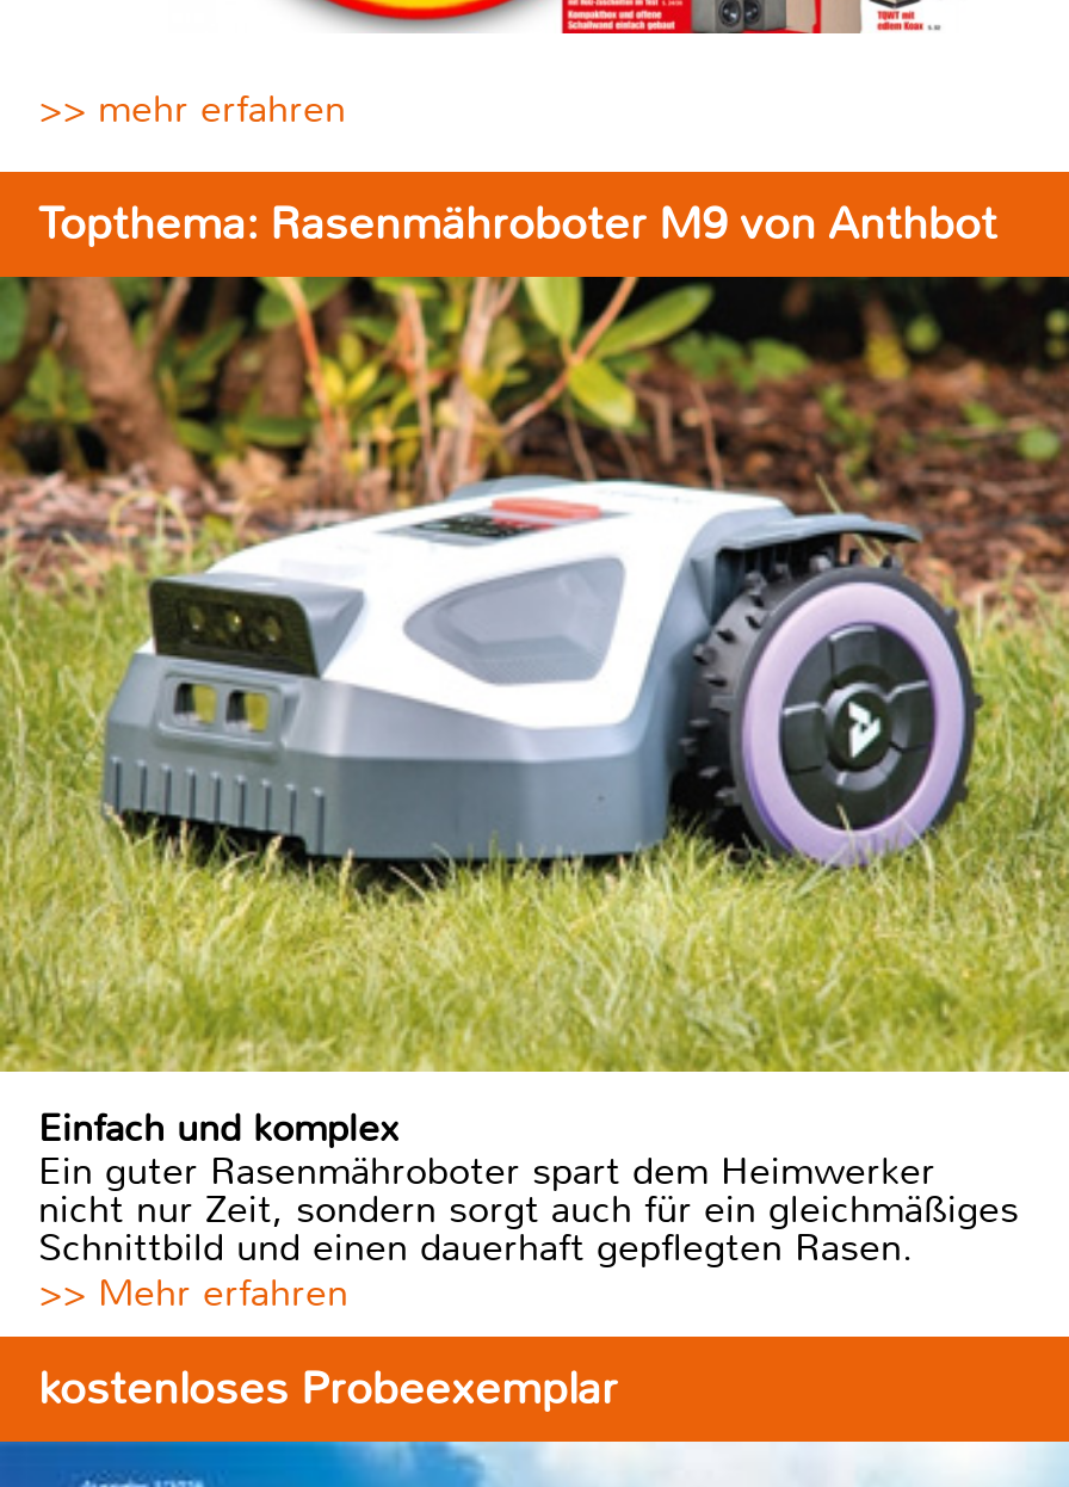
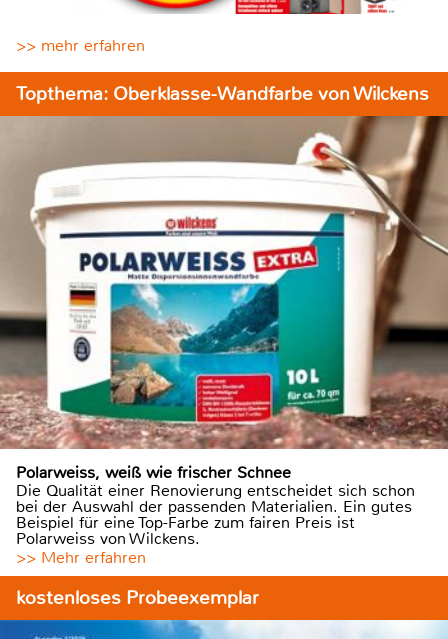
- Topthema: Rasenmähroboter M9 von Anthbot
+ Topthema: Oberklasse-Wandfarbe von Wilckens

- [image]
- Einfach und komplex
- Ein guter Rasenmähroboter spart dem Heimwerker
- nicht nur Zeit, sondern sorgt auch für ein gleichmäßiges
- Schnittbild und einen dauerhaft gepflegten Rasen.
+ [image]
+ Polarweiss, weiß wie frischer Schnee
+ Die Qualität einer Renovierung entscheidet sich schon
+ bei der Auswahl der passenden Materialien. Ein gutes
+ Beispiel für eine Top-Farbe zum fairen Preis ist
+ Polarweiss von Wilckens.
